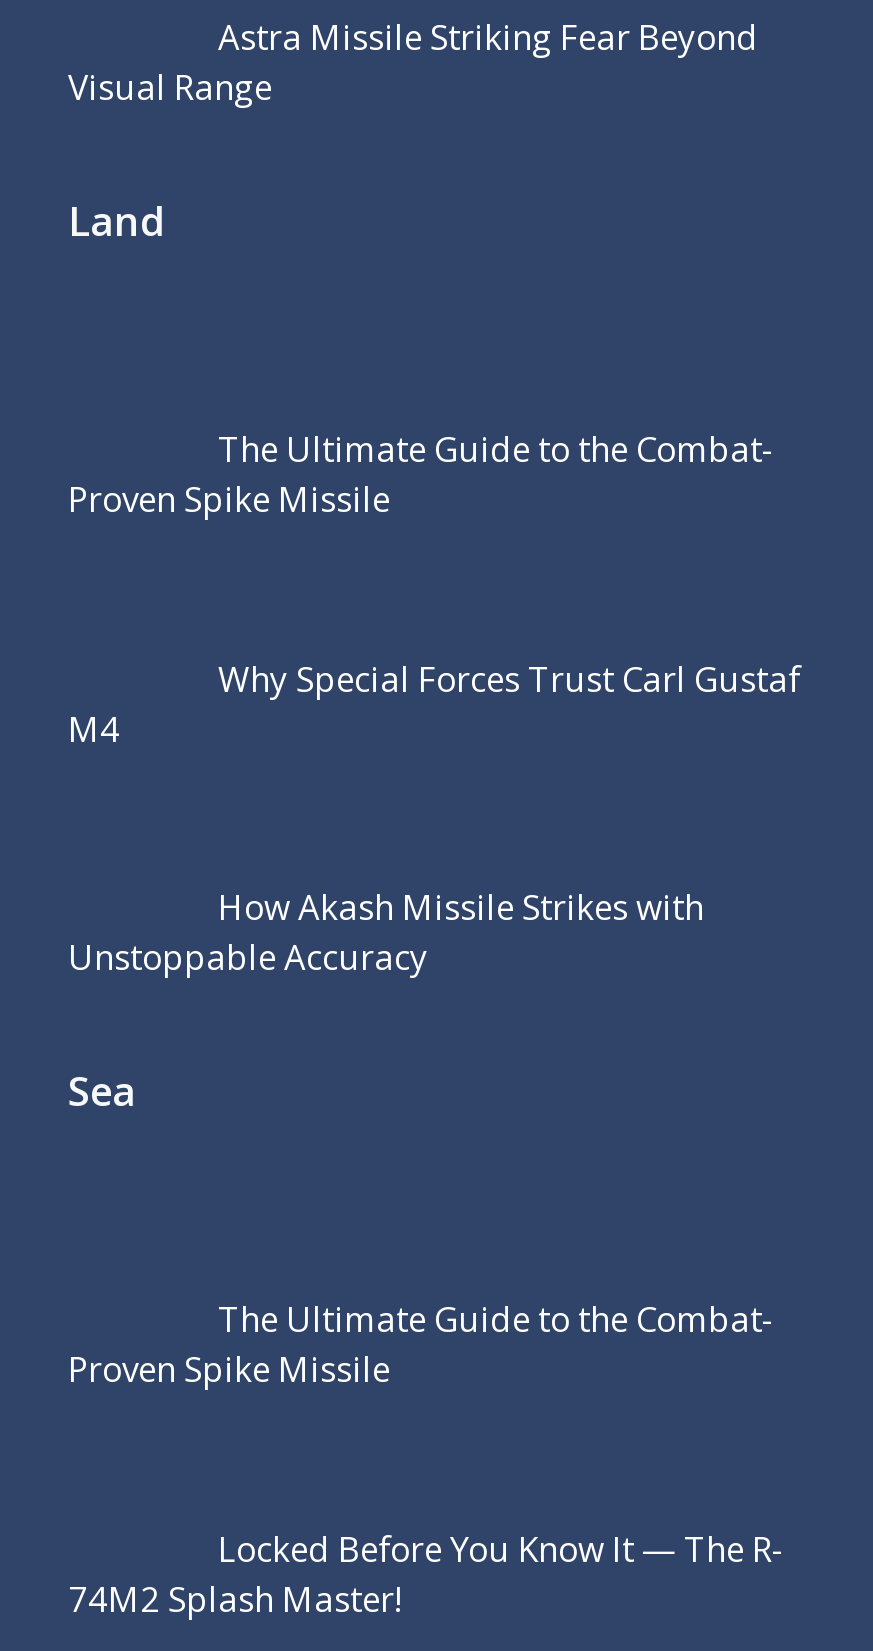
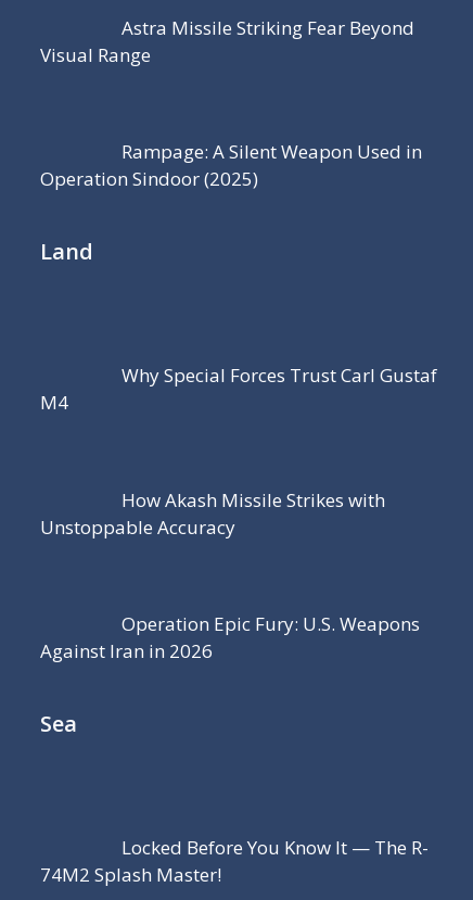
+ Rampage: A Silent Weapon Used in
+ Operation Sindoor (2025)

moved down: Land

- The Ultimate Guide to the Combat-
- Proven Spike Missile

+ Operation Epic Fury: U.S. Weapons
+ Against Iran in 2026

moved down: Sea

- The Ultimate Guide to the Combat-
- Proven Spike Missile
